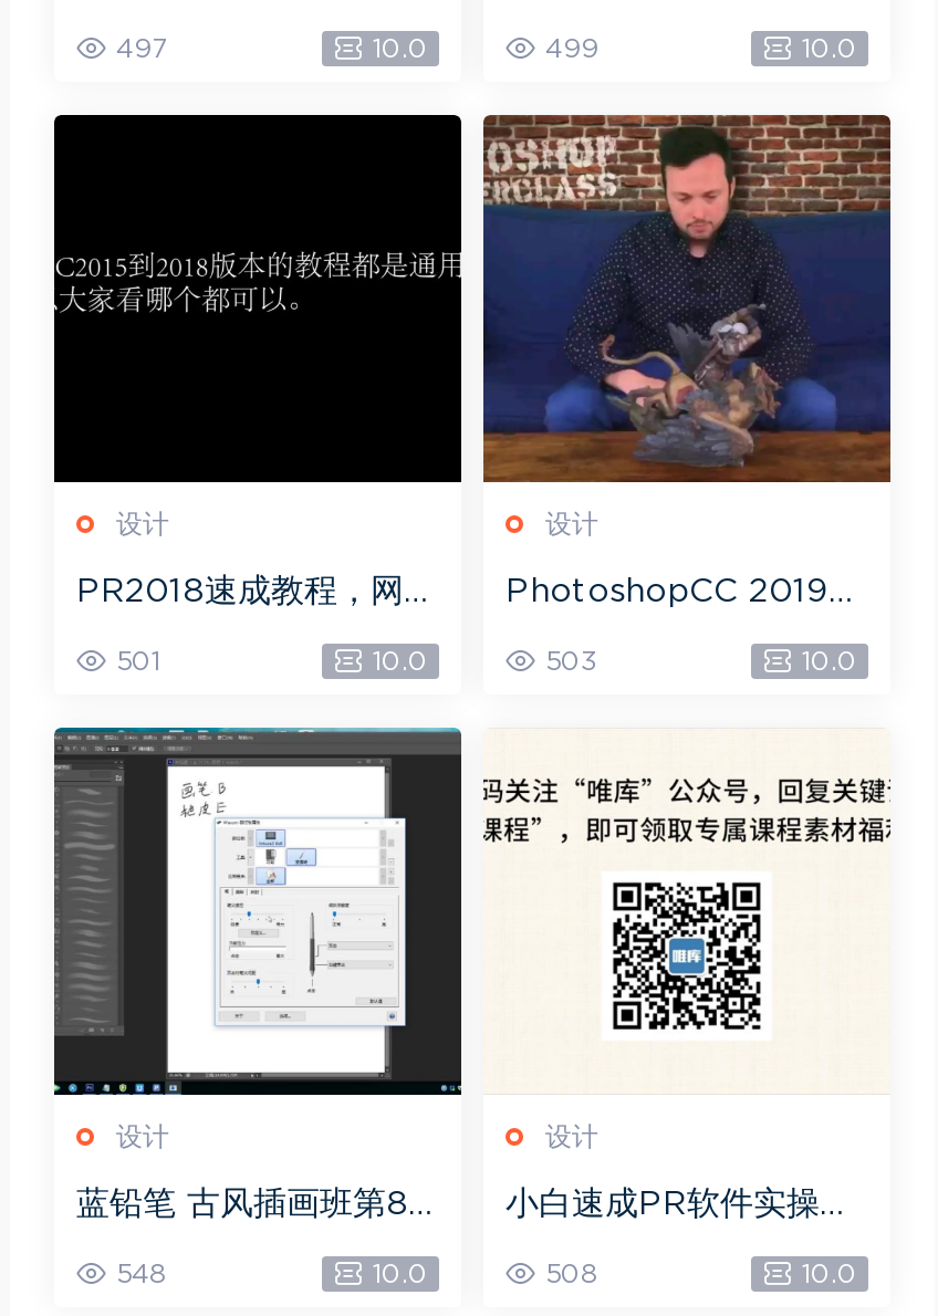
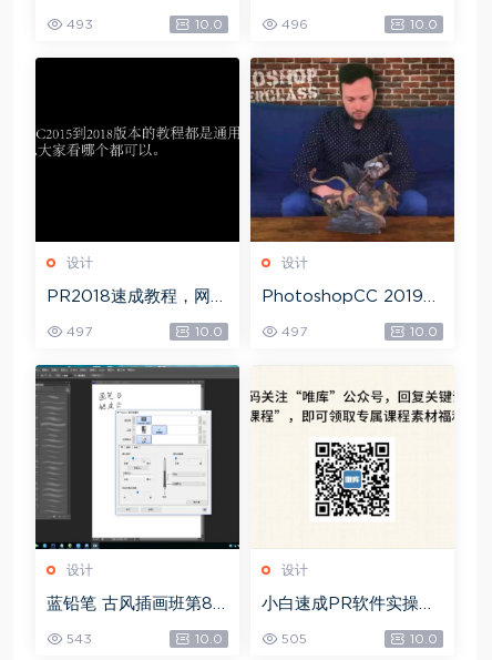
- 497
+ 493

- 499
+ 496

- 501
+ 497

- 503
+ 497

- 548
+ 543

- 508
+ 505
